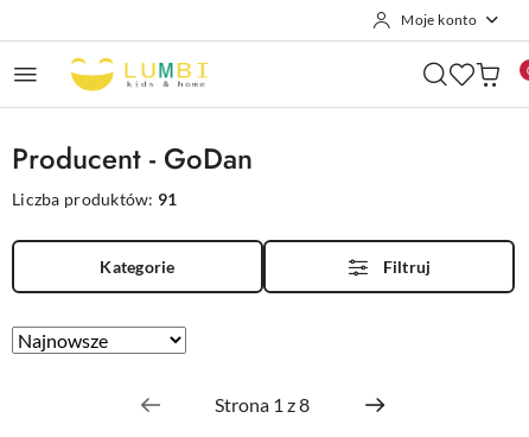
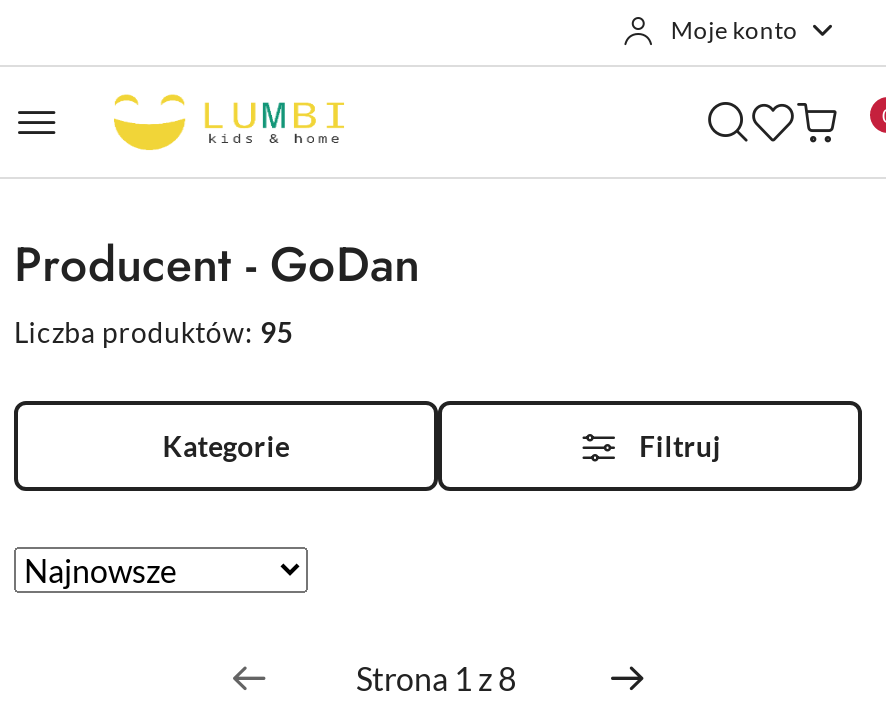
- Liczba produktów: 91
+ Liczba produktów: 95
